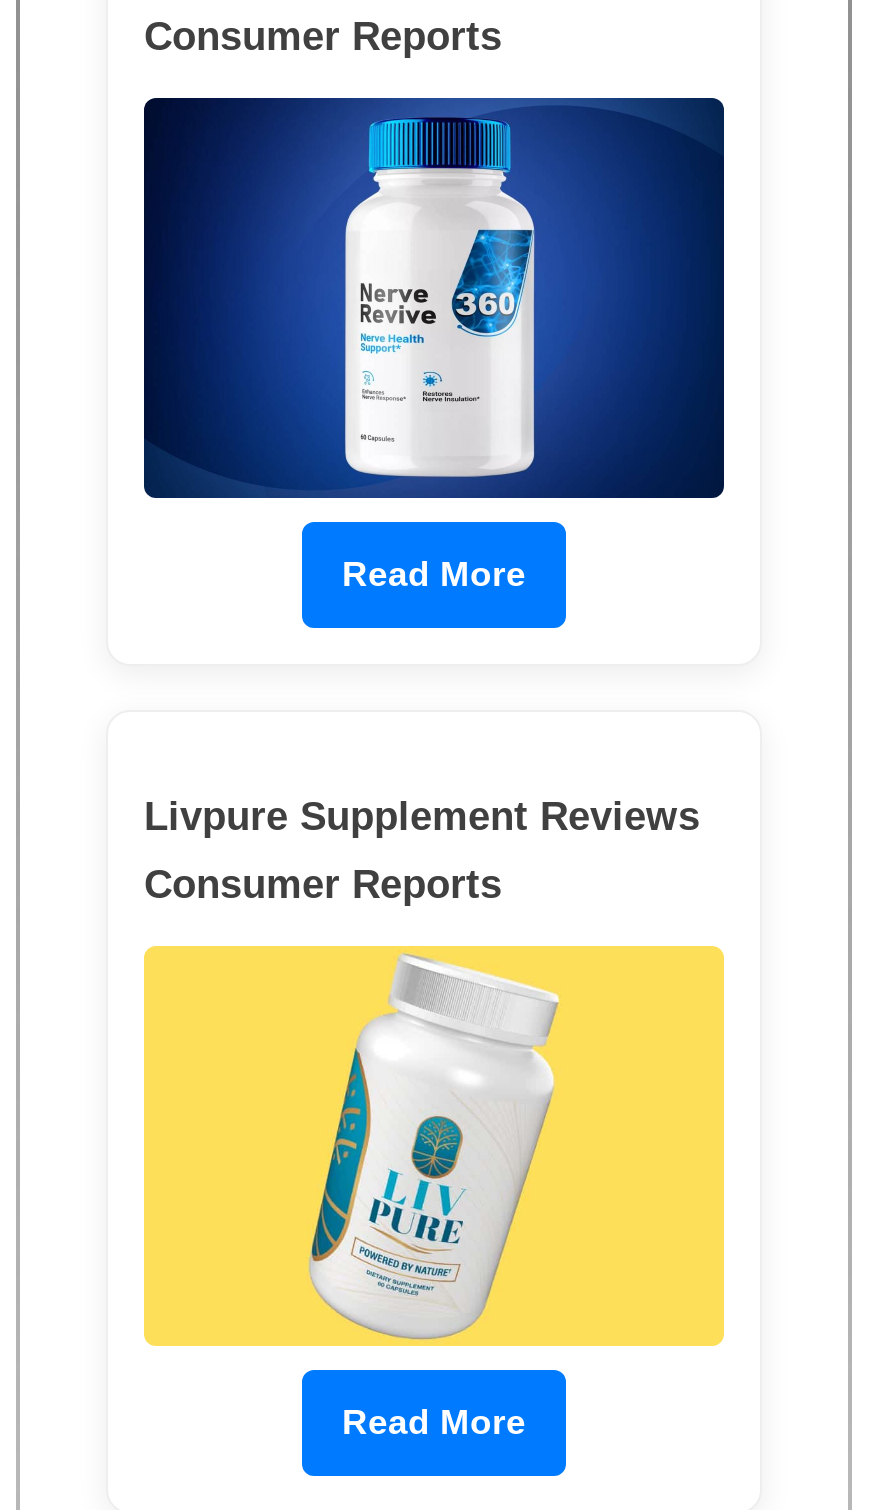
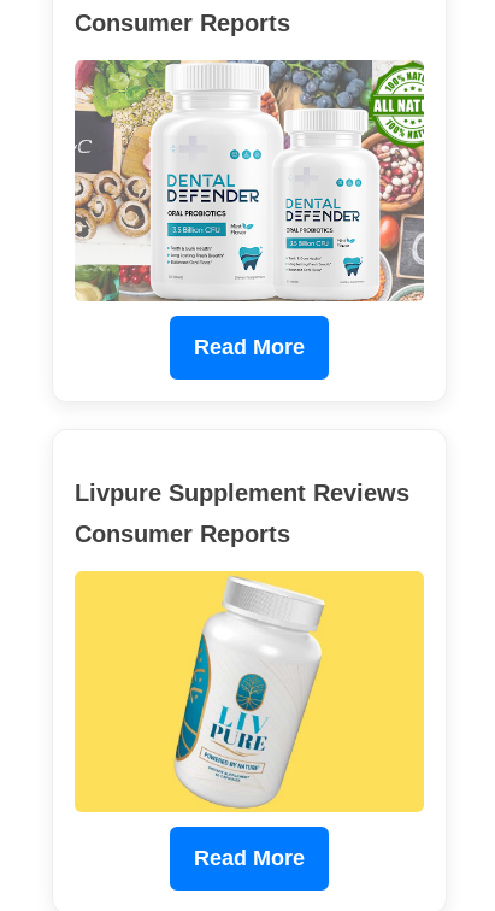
- [image]
+ [image]
